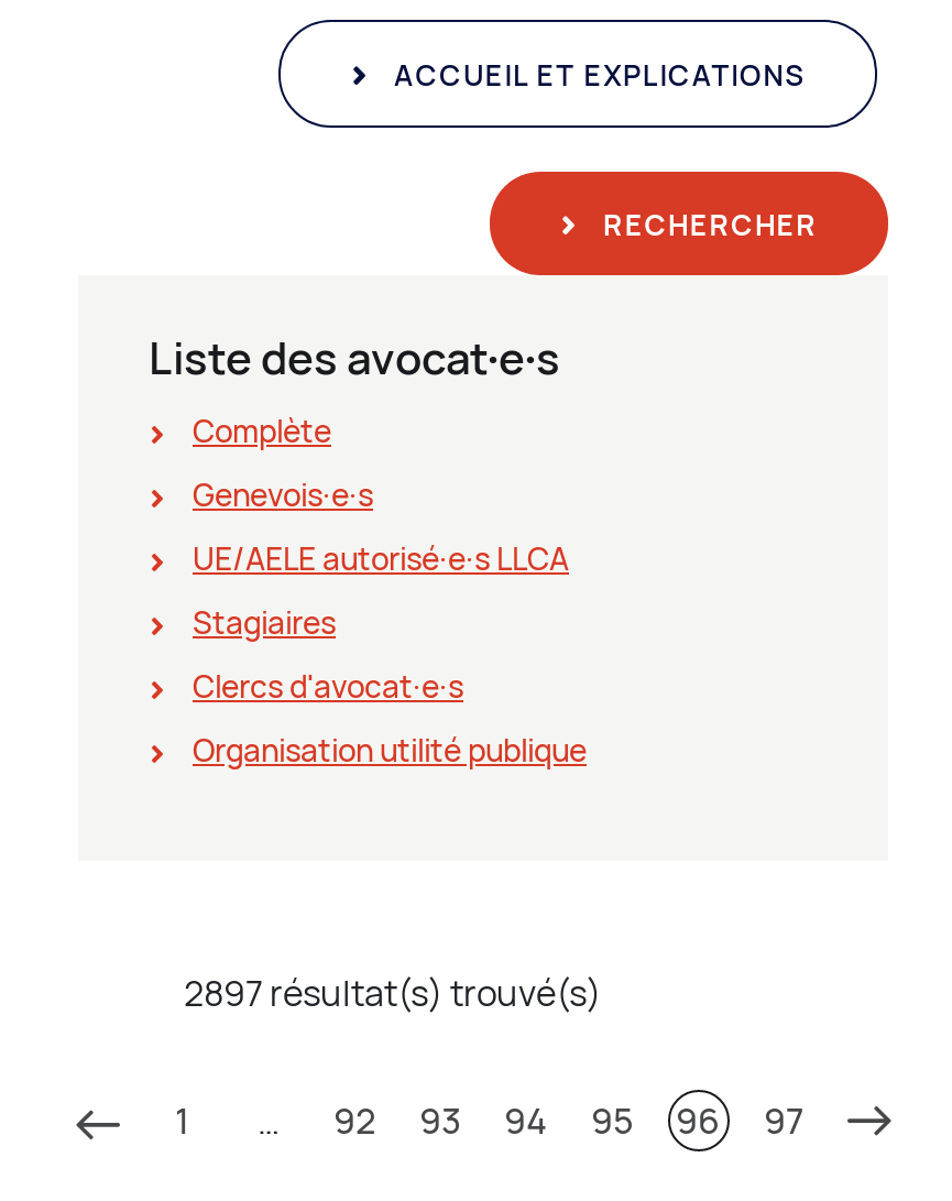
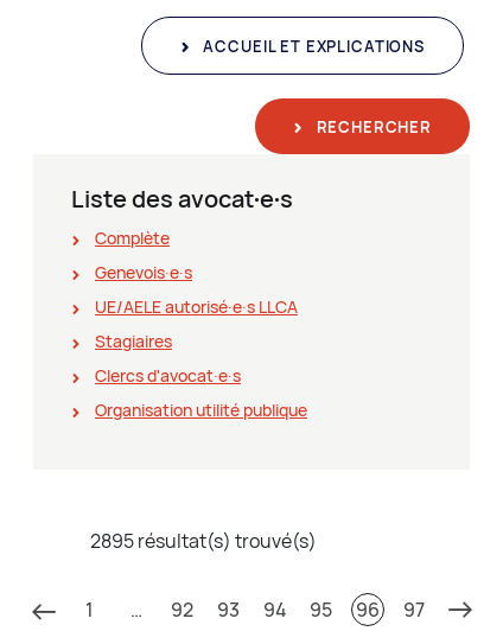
- 2897 résultat(s) trouvé(s)
+ 2895 résultat(s) trouvé(s)
